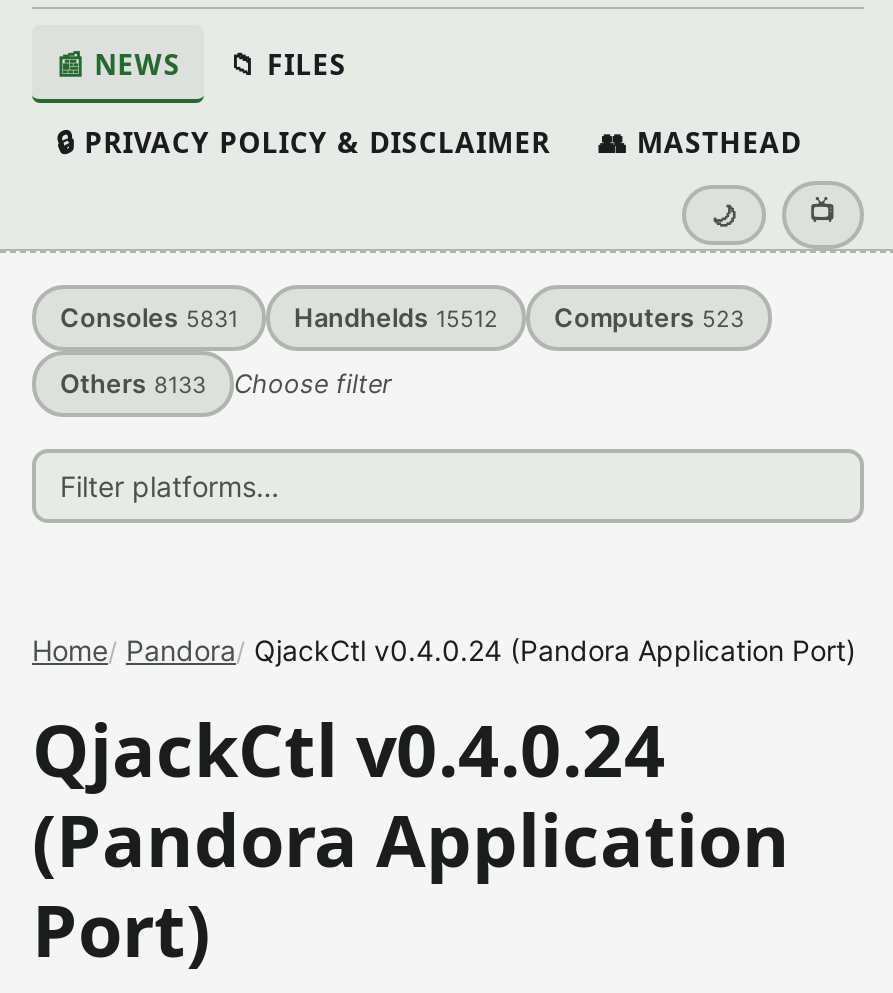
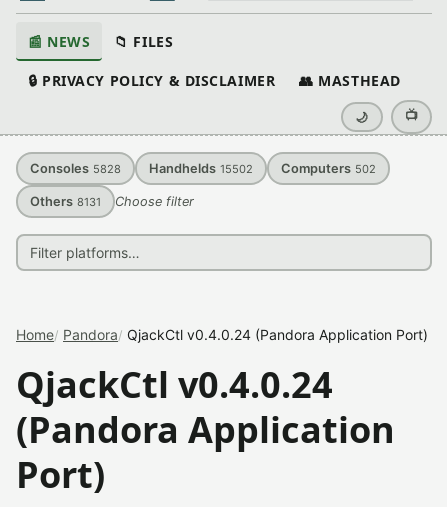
- Consoles 5831
+ Consoles 5828

- Handhelds 15512
+ Handhelds 15502

- Computers 523
+ Computers 502

- Others 8133 Choose filter
+ Others 8131 Choose filter
